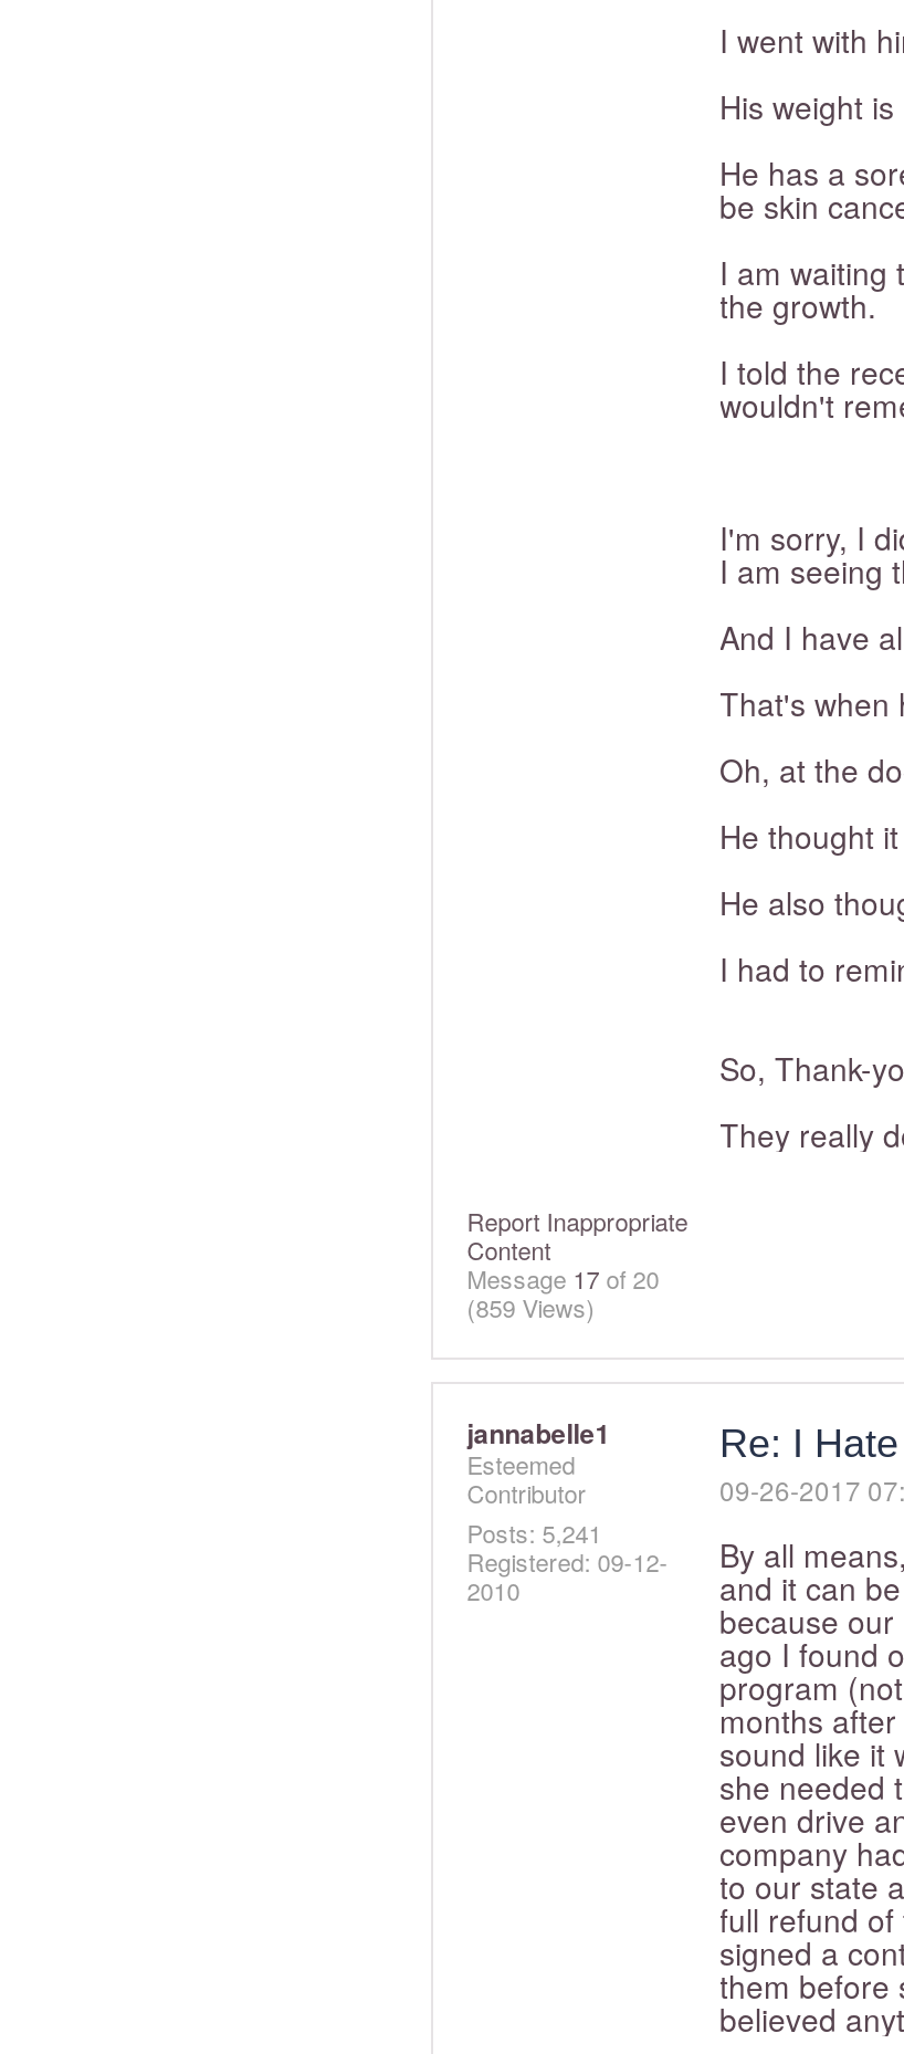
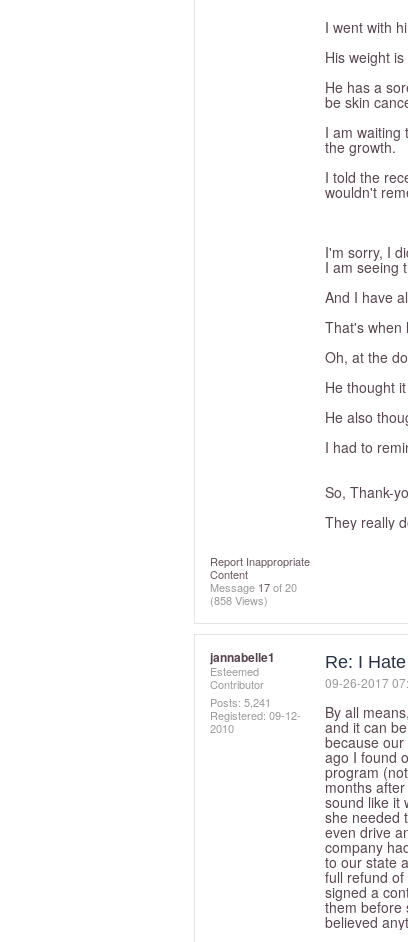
- (859 Views)
+ (858 Views)
